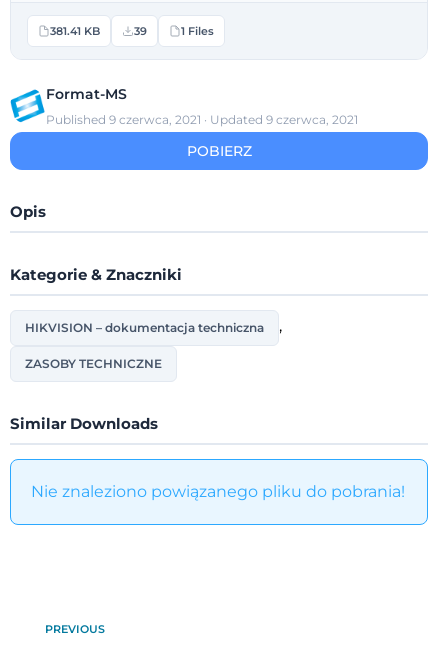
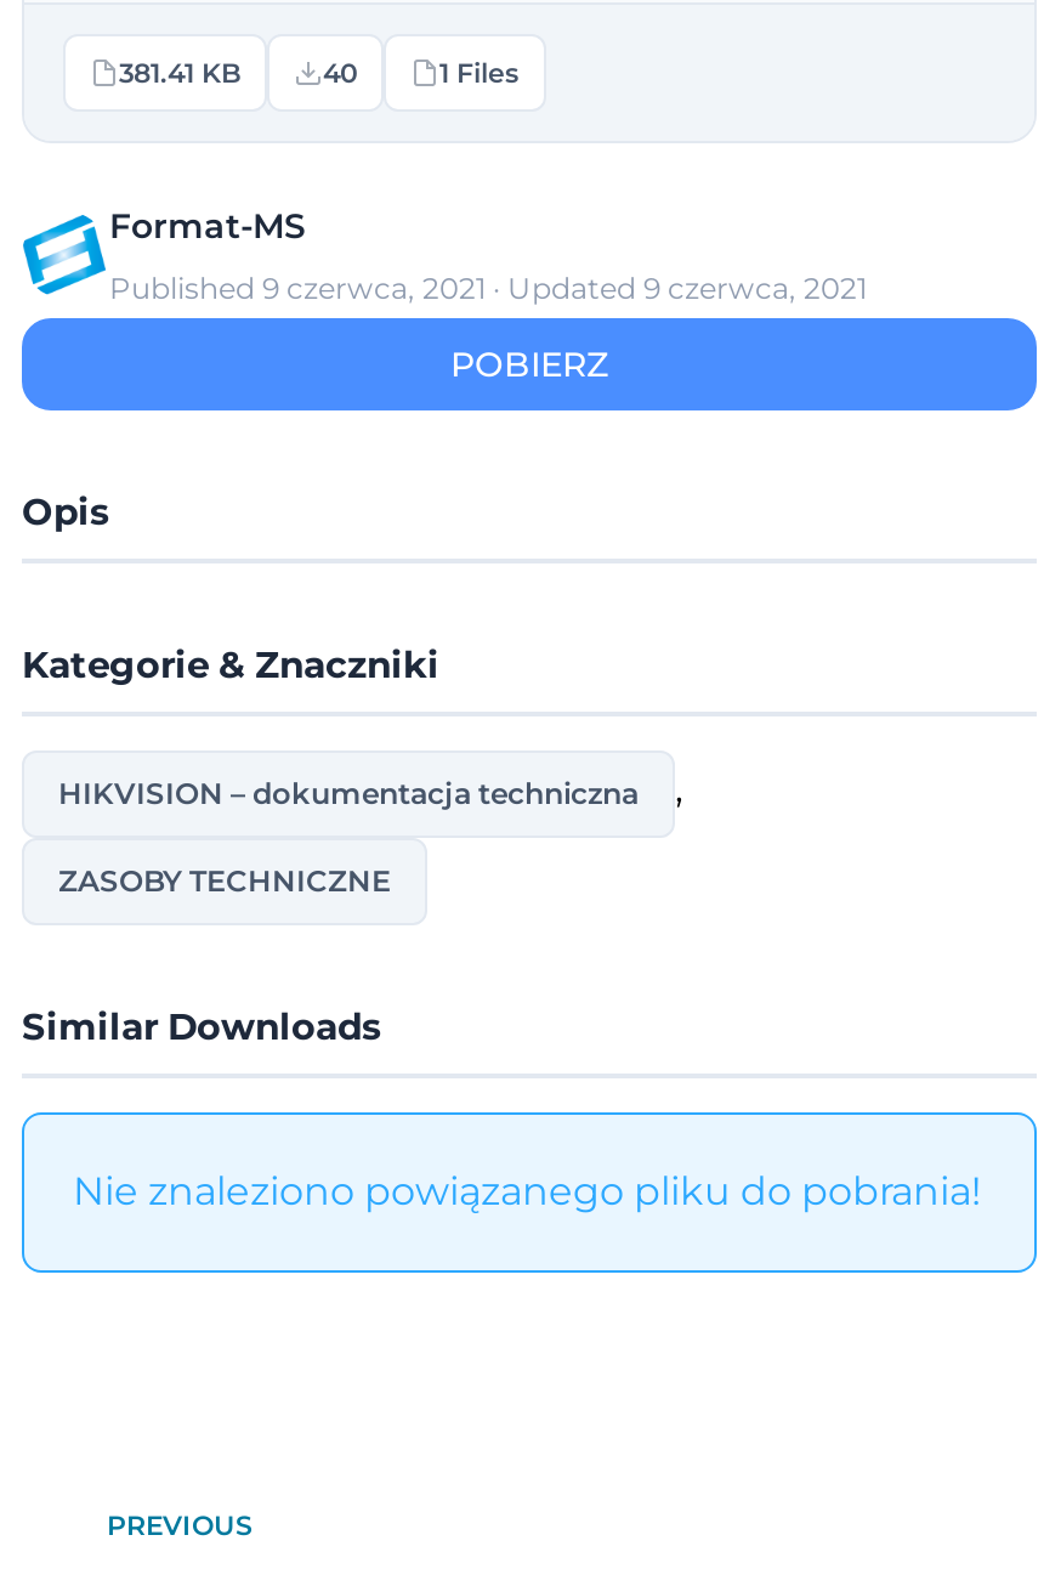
- 39
+ 40
